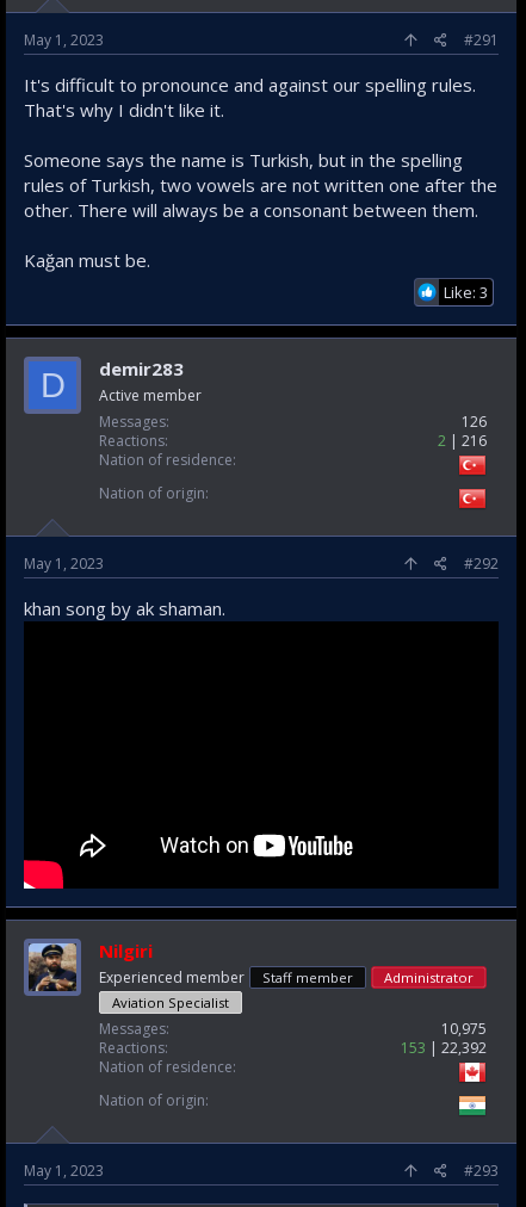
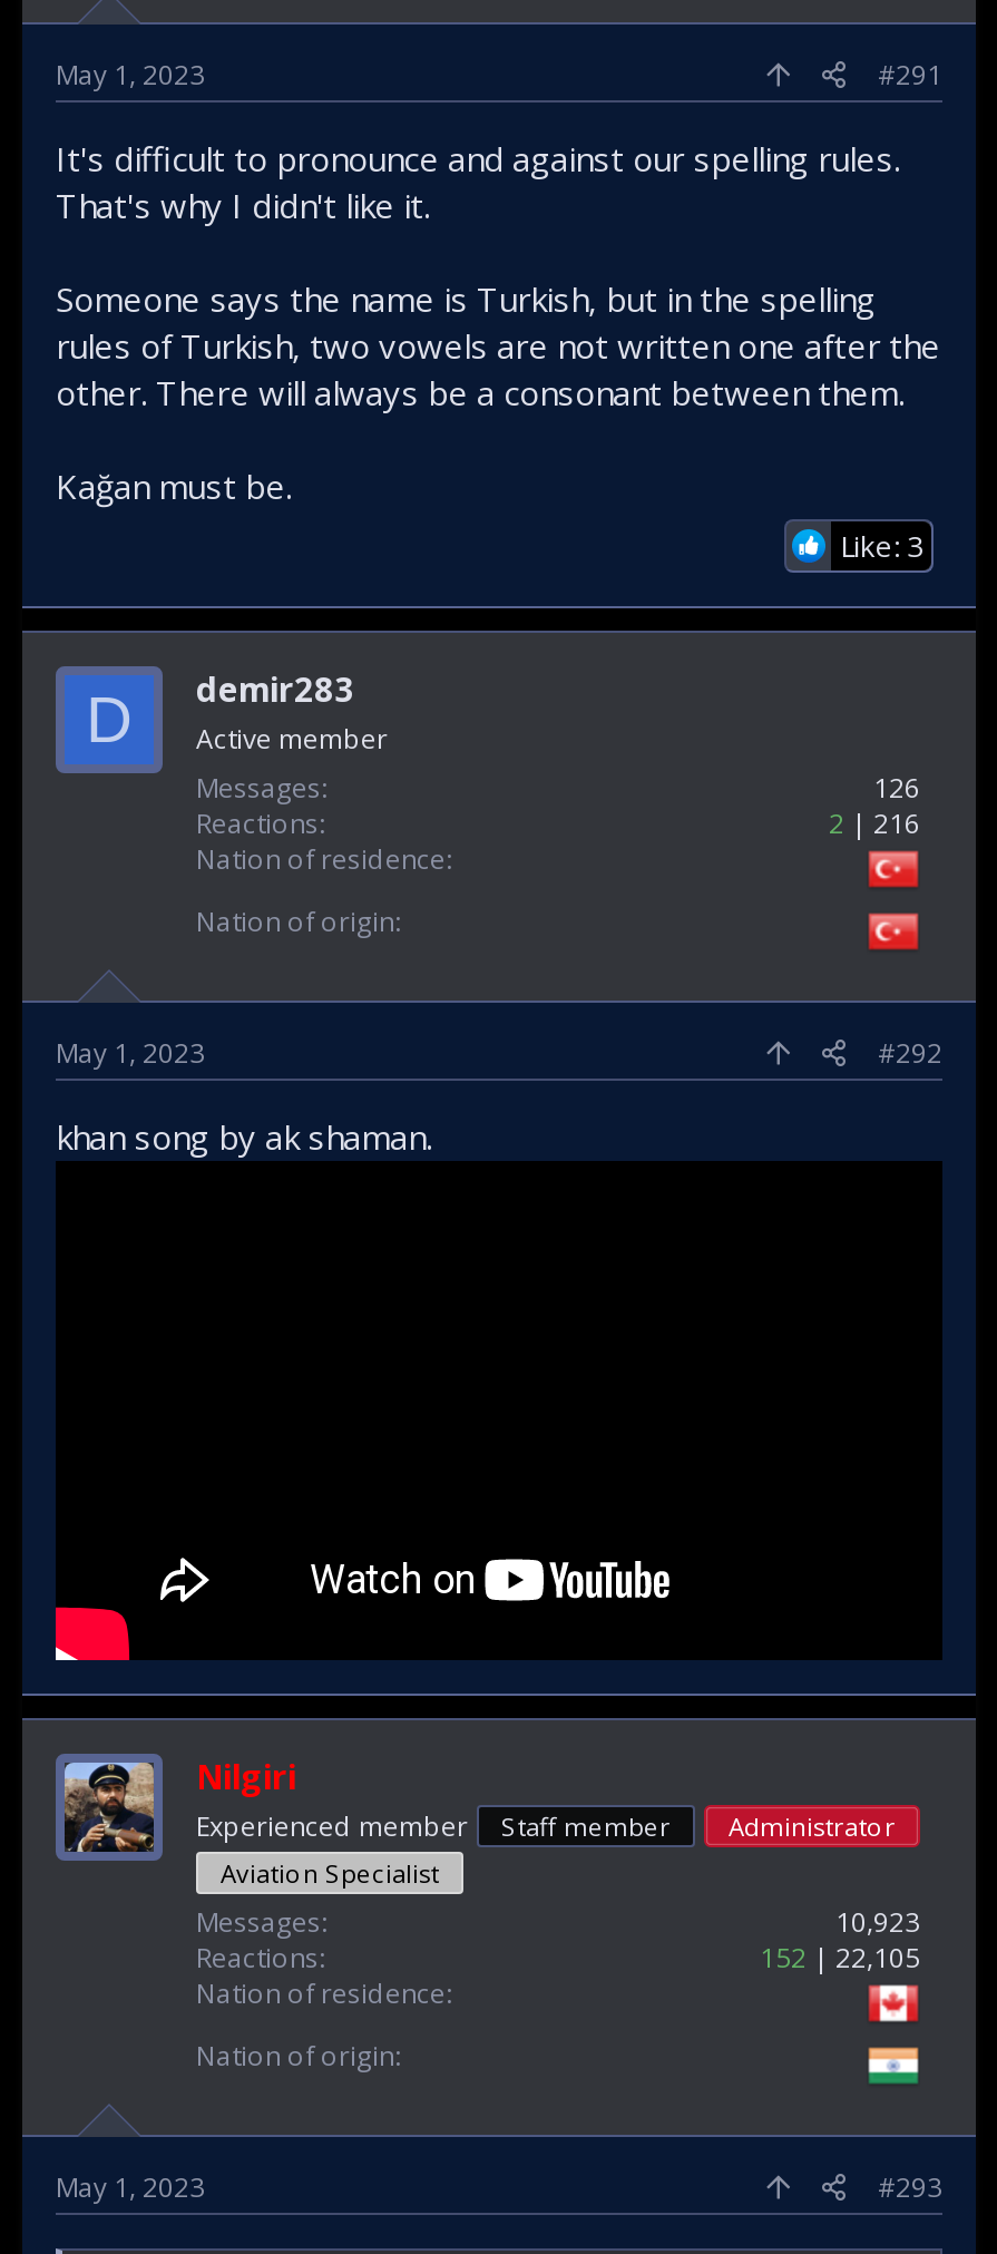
- 10,975
+ 10,923

- 153
+ 152

- 22,392
+ 22,105
